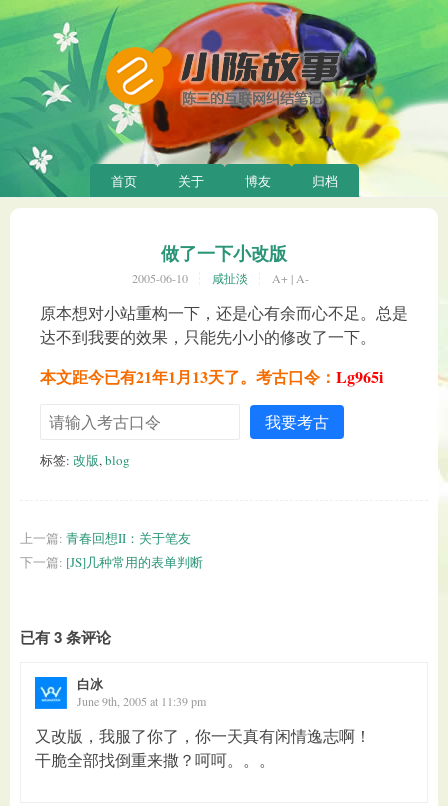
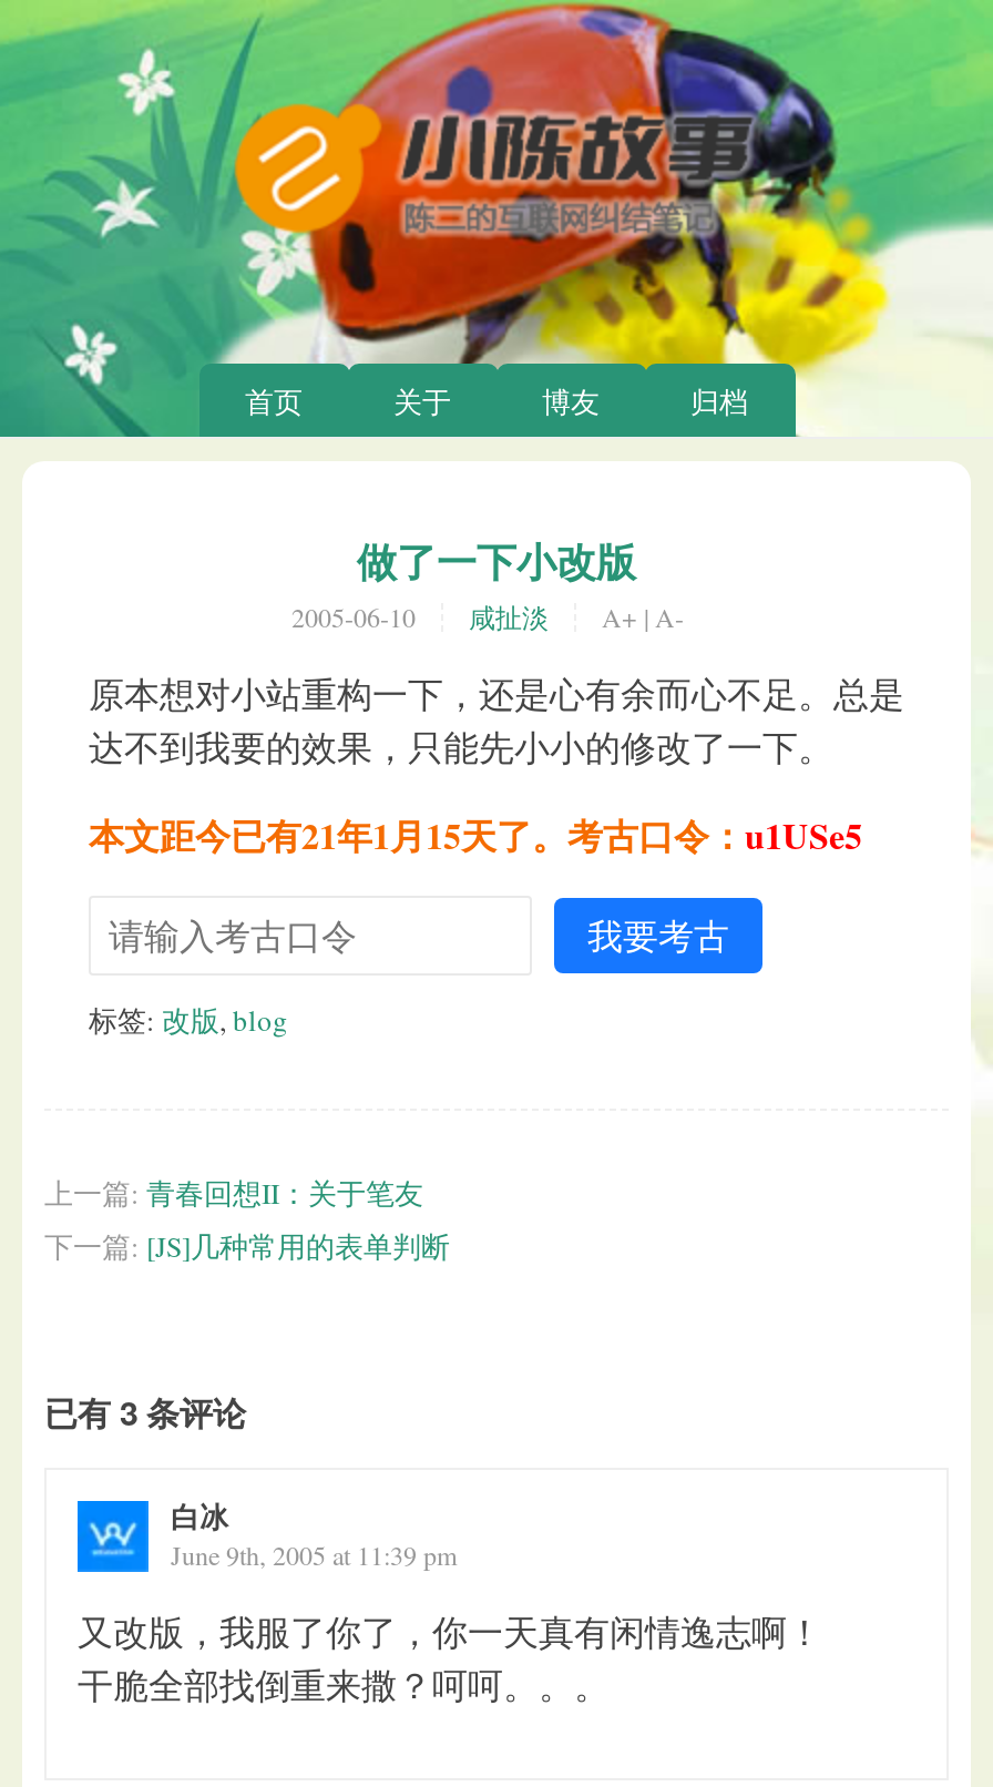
- 本文距今已有21年1月13天了。考古口令：Lg965i
+ 本文距今已有21年1月15天了。考古口令：u1USe5
